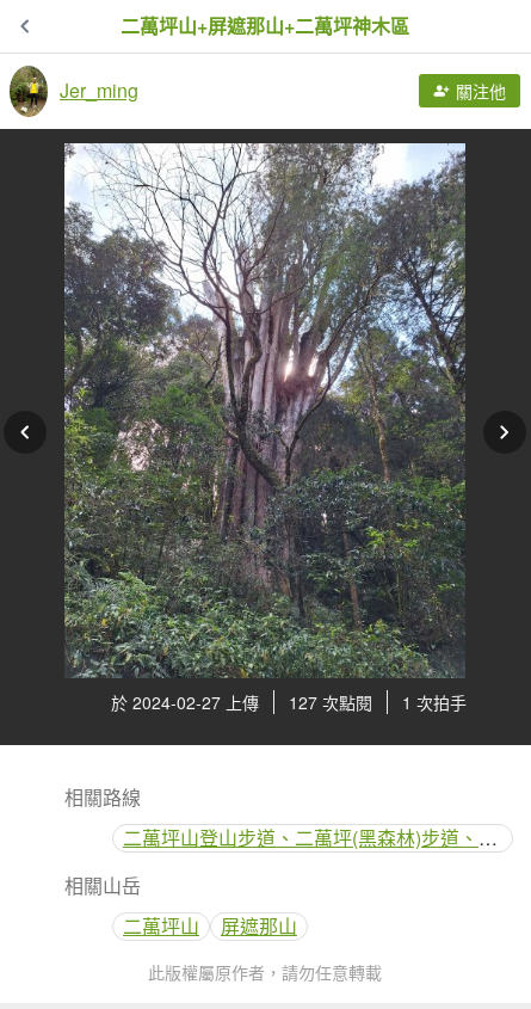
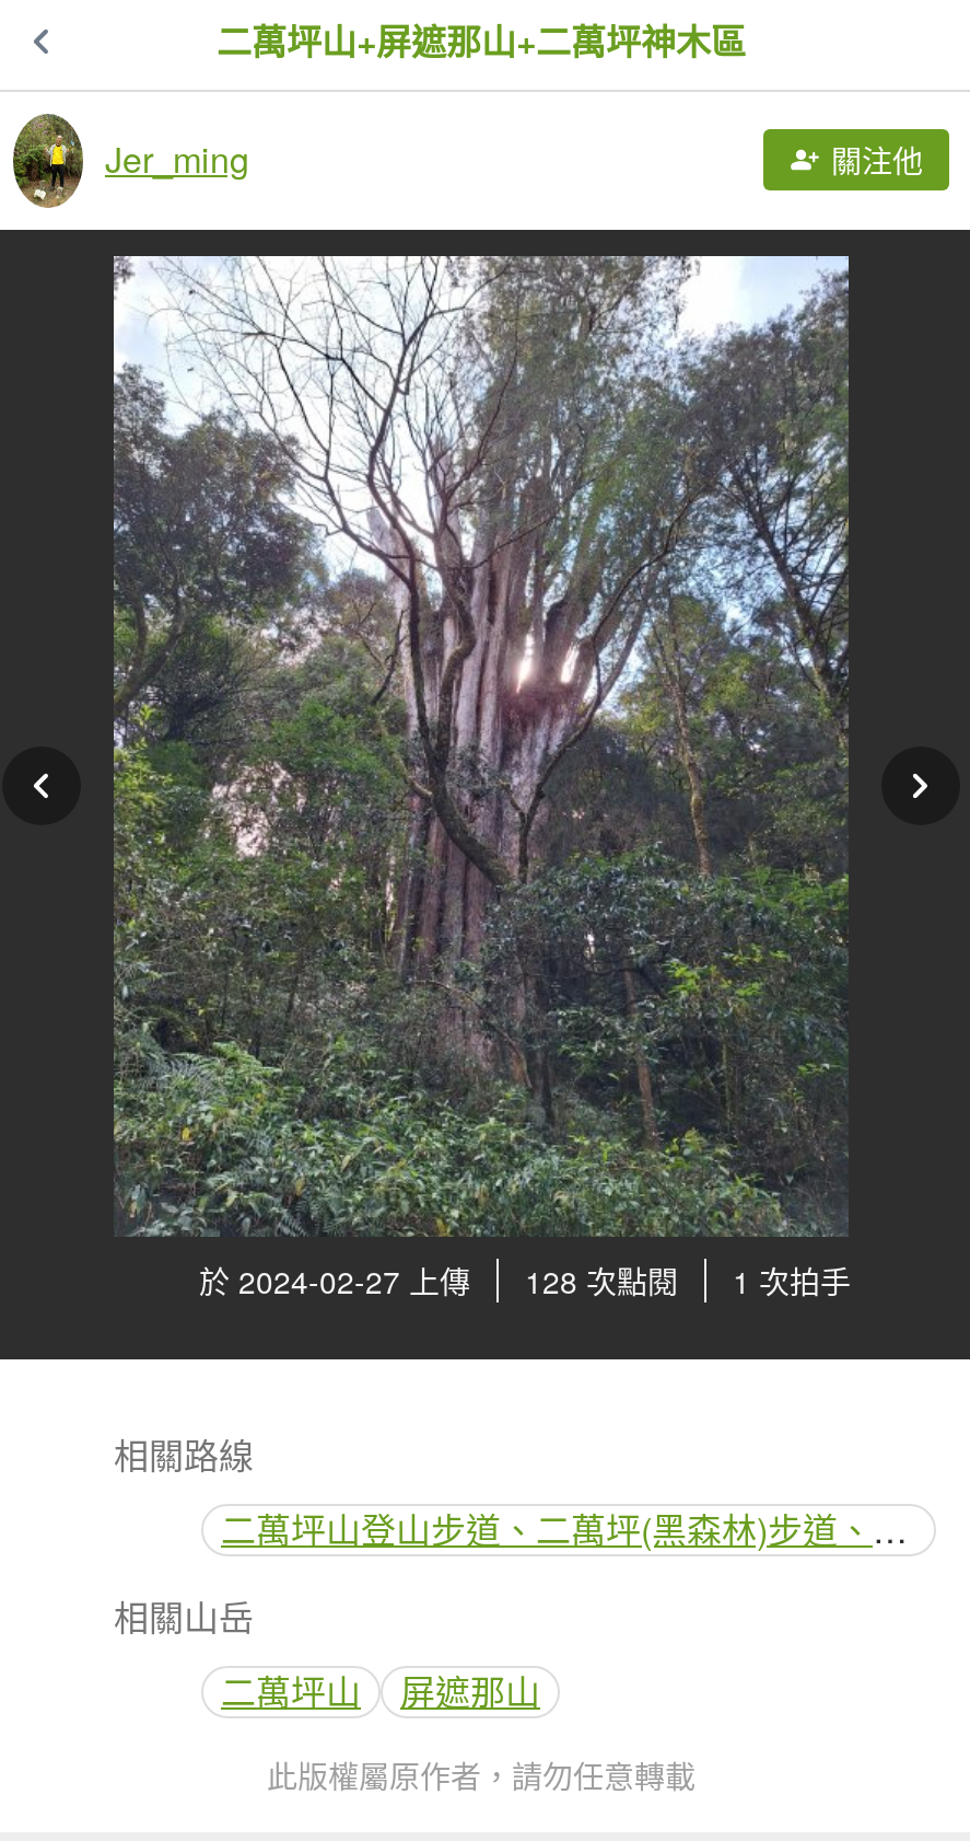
- 於 2024-02-27 上傳 127 次點閱 1 次拍手
+ 於 2024-02-27 上傳 128 次點閱 1 次拍手
